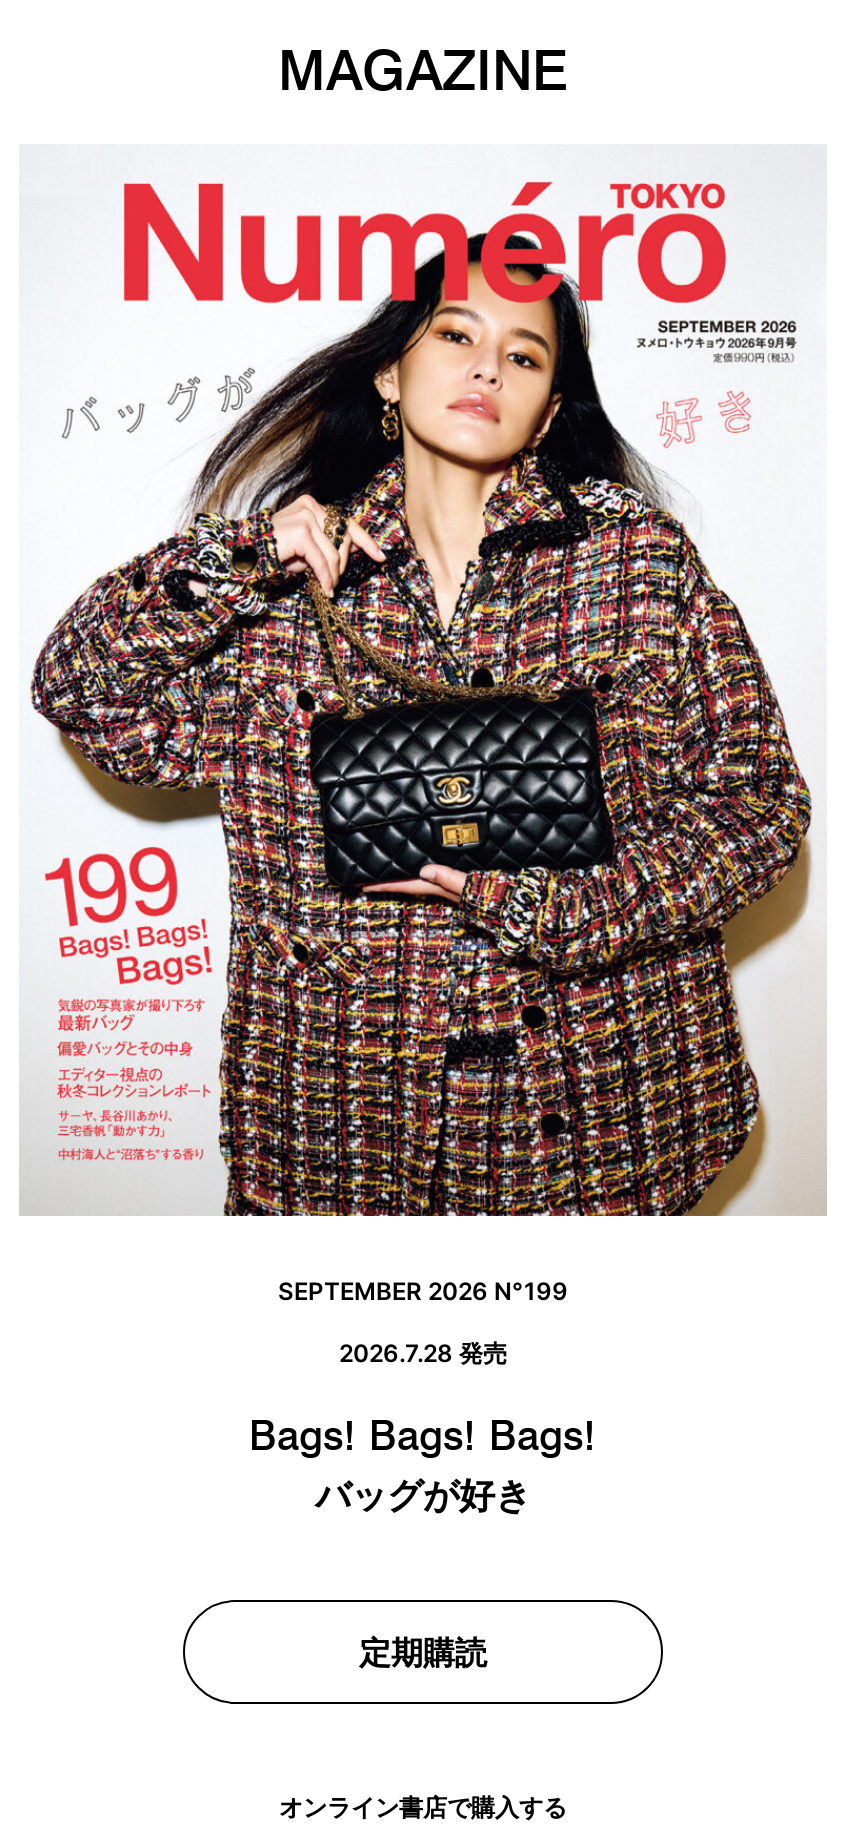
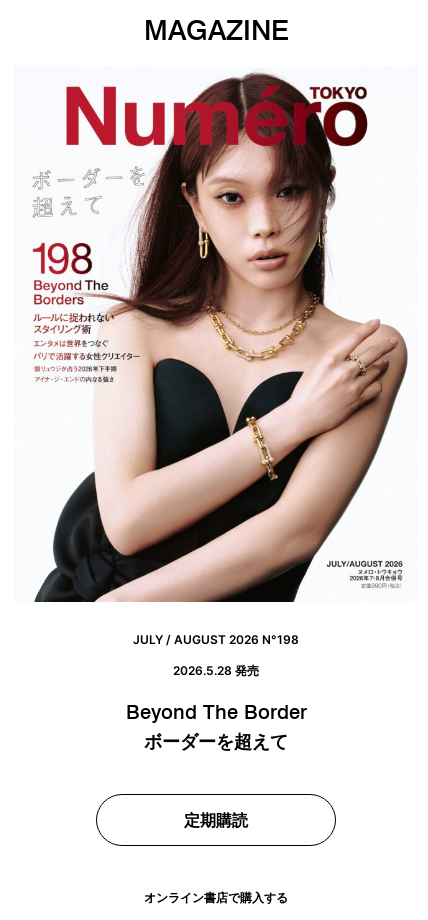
- [image]
- SEPTEMBER 2026 N°199
+ [image]
+ JULY / AUGUST 2026 N°198

- 2026.7.28 発売
+ 2026.5.28 発売

- Bags! Bags! Bags!
- バッグが好き
+ Beyond The Border
+ ボーダーを超えて
